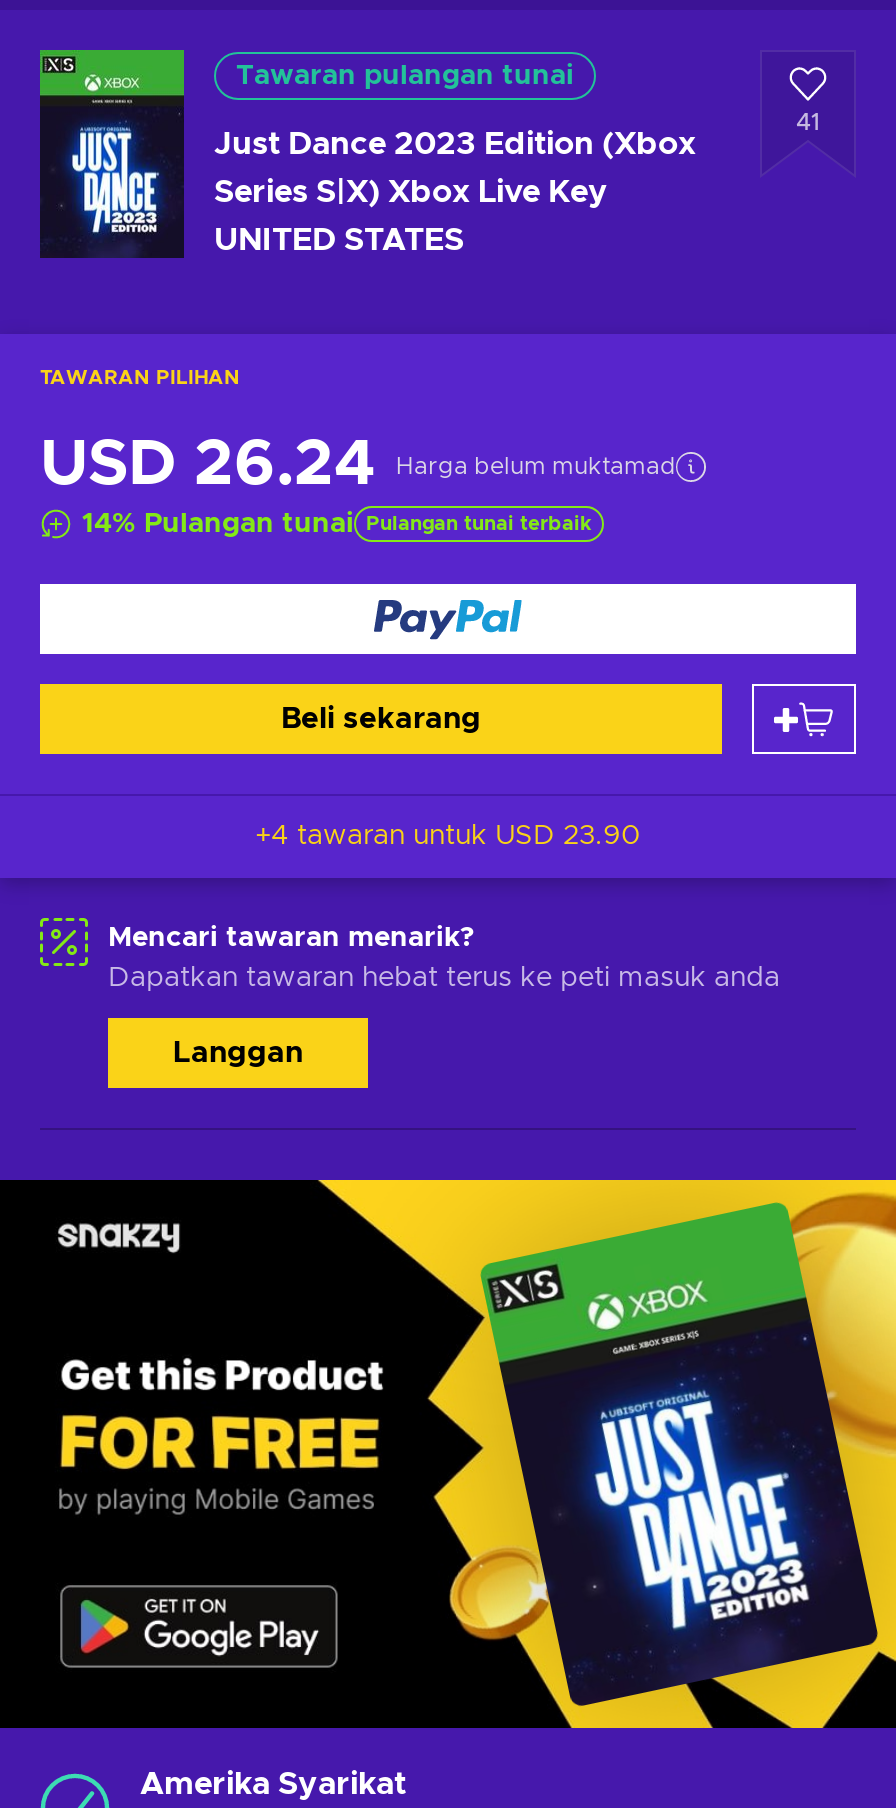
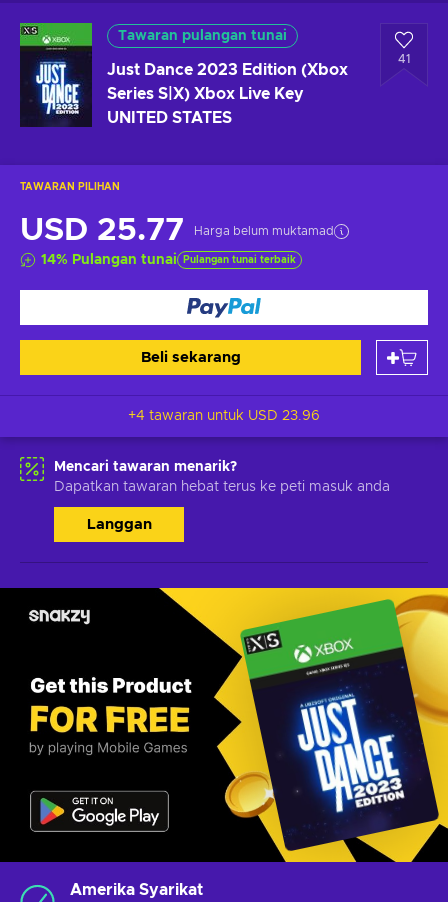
- USD 26.24 Harga belum muktamad
+ USD 25.77 Harga belum muktamad

- +4 tawaran untuk USD 23.90
+ +4 tawaran untuk USD 23.96
